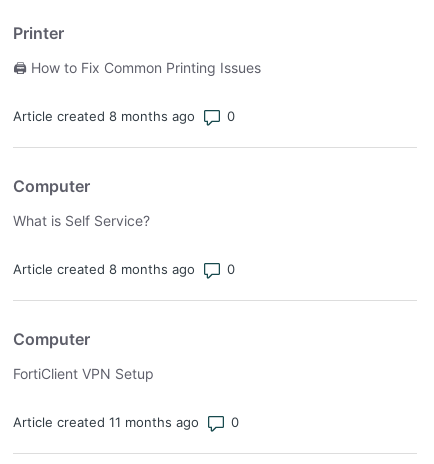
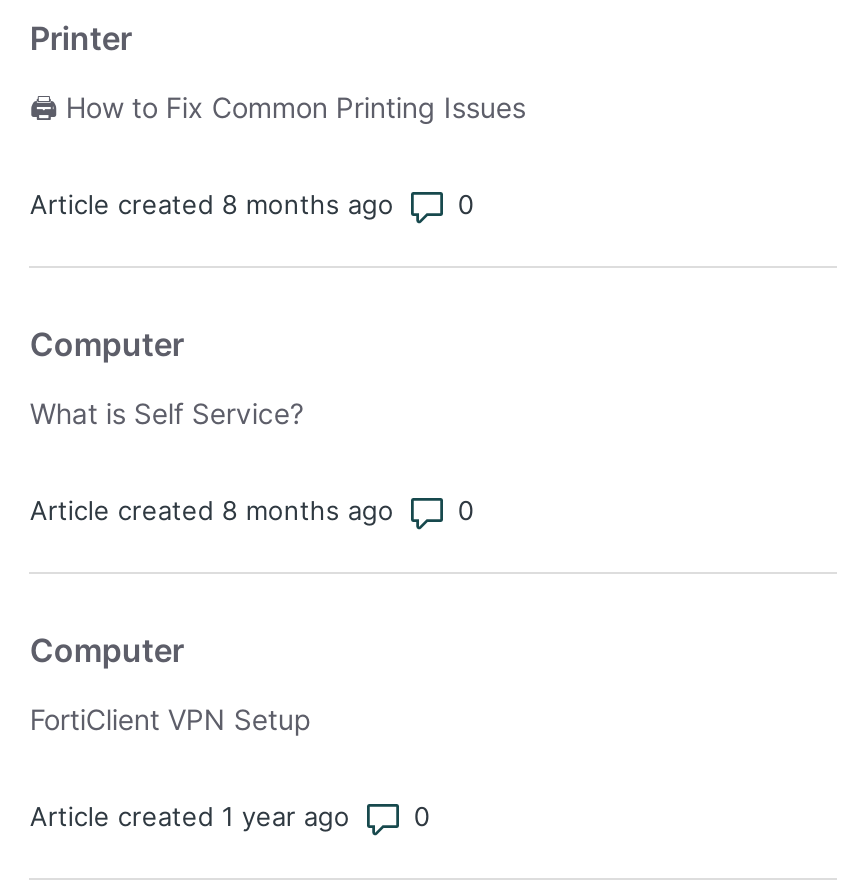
- Article created 11 months ago
+ Article created 1 year ago
